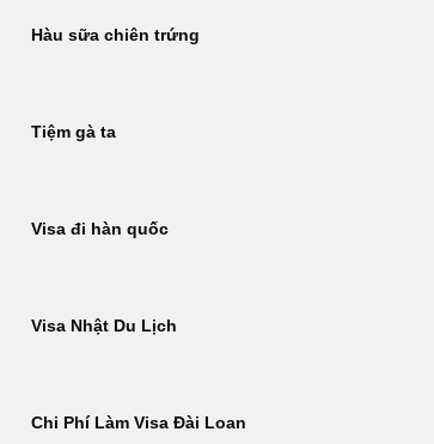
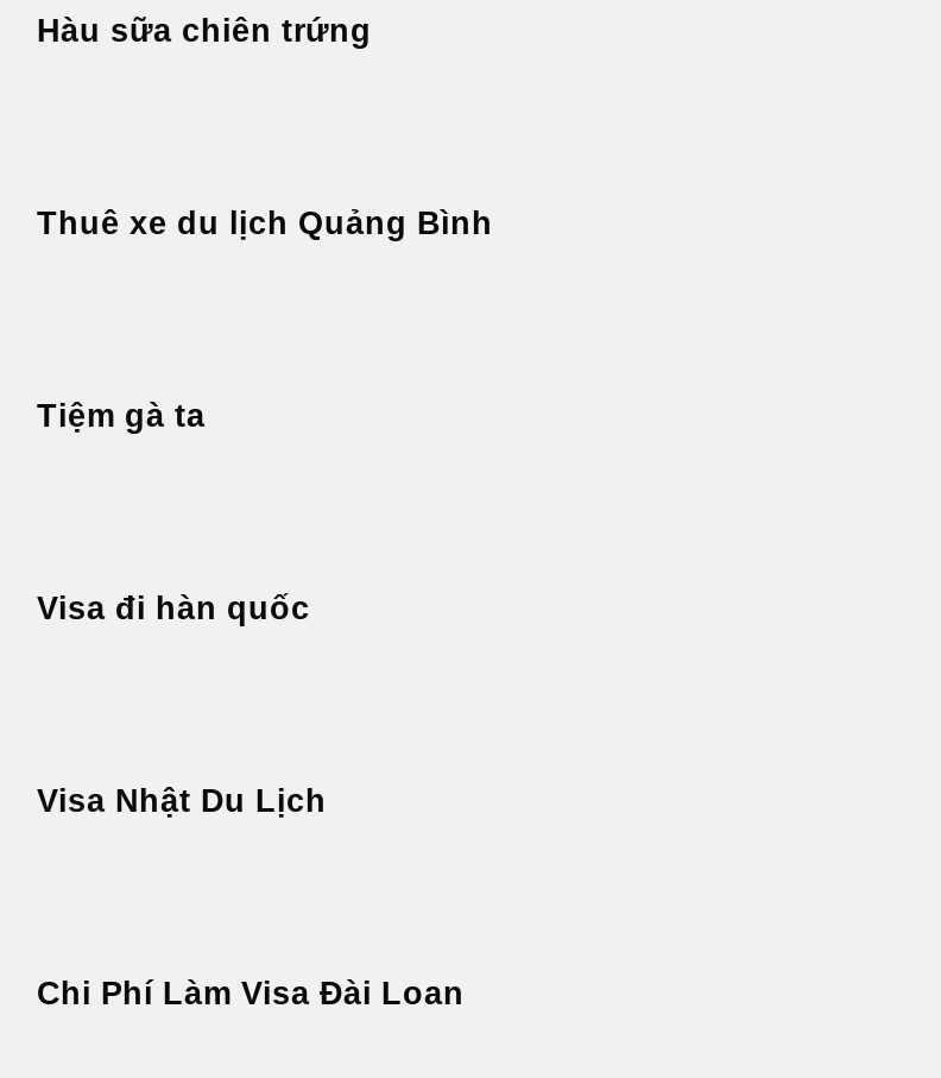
+ Thuê xe du lịch Quảng Bình
